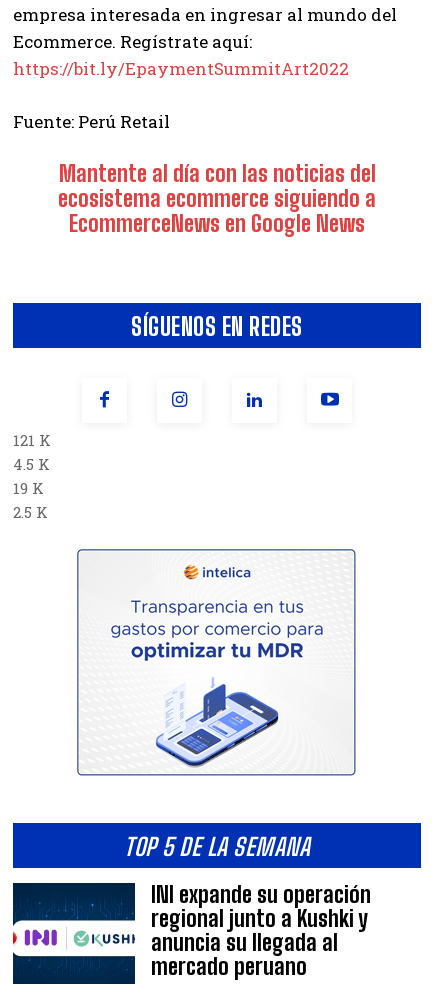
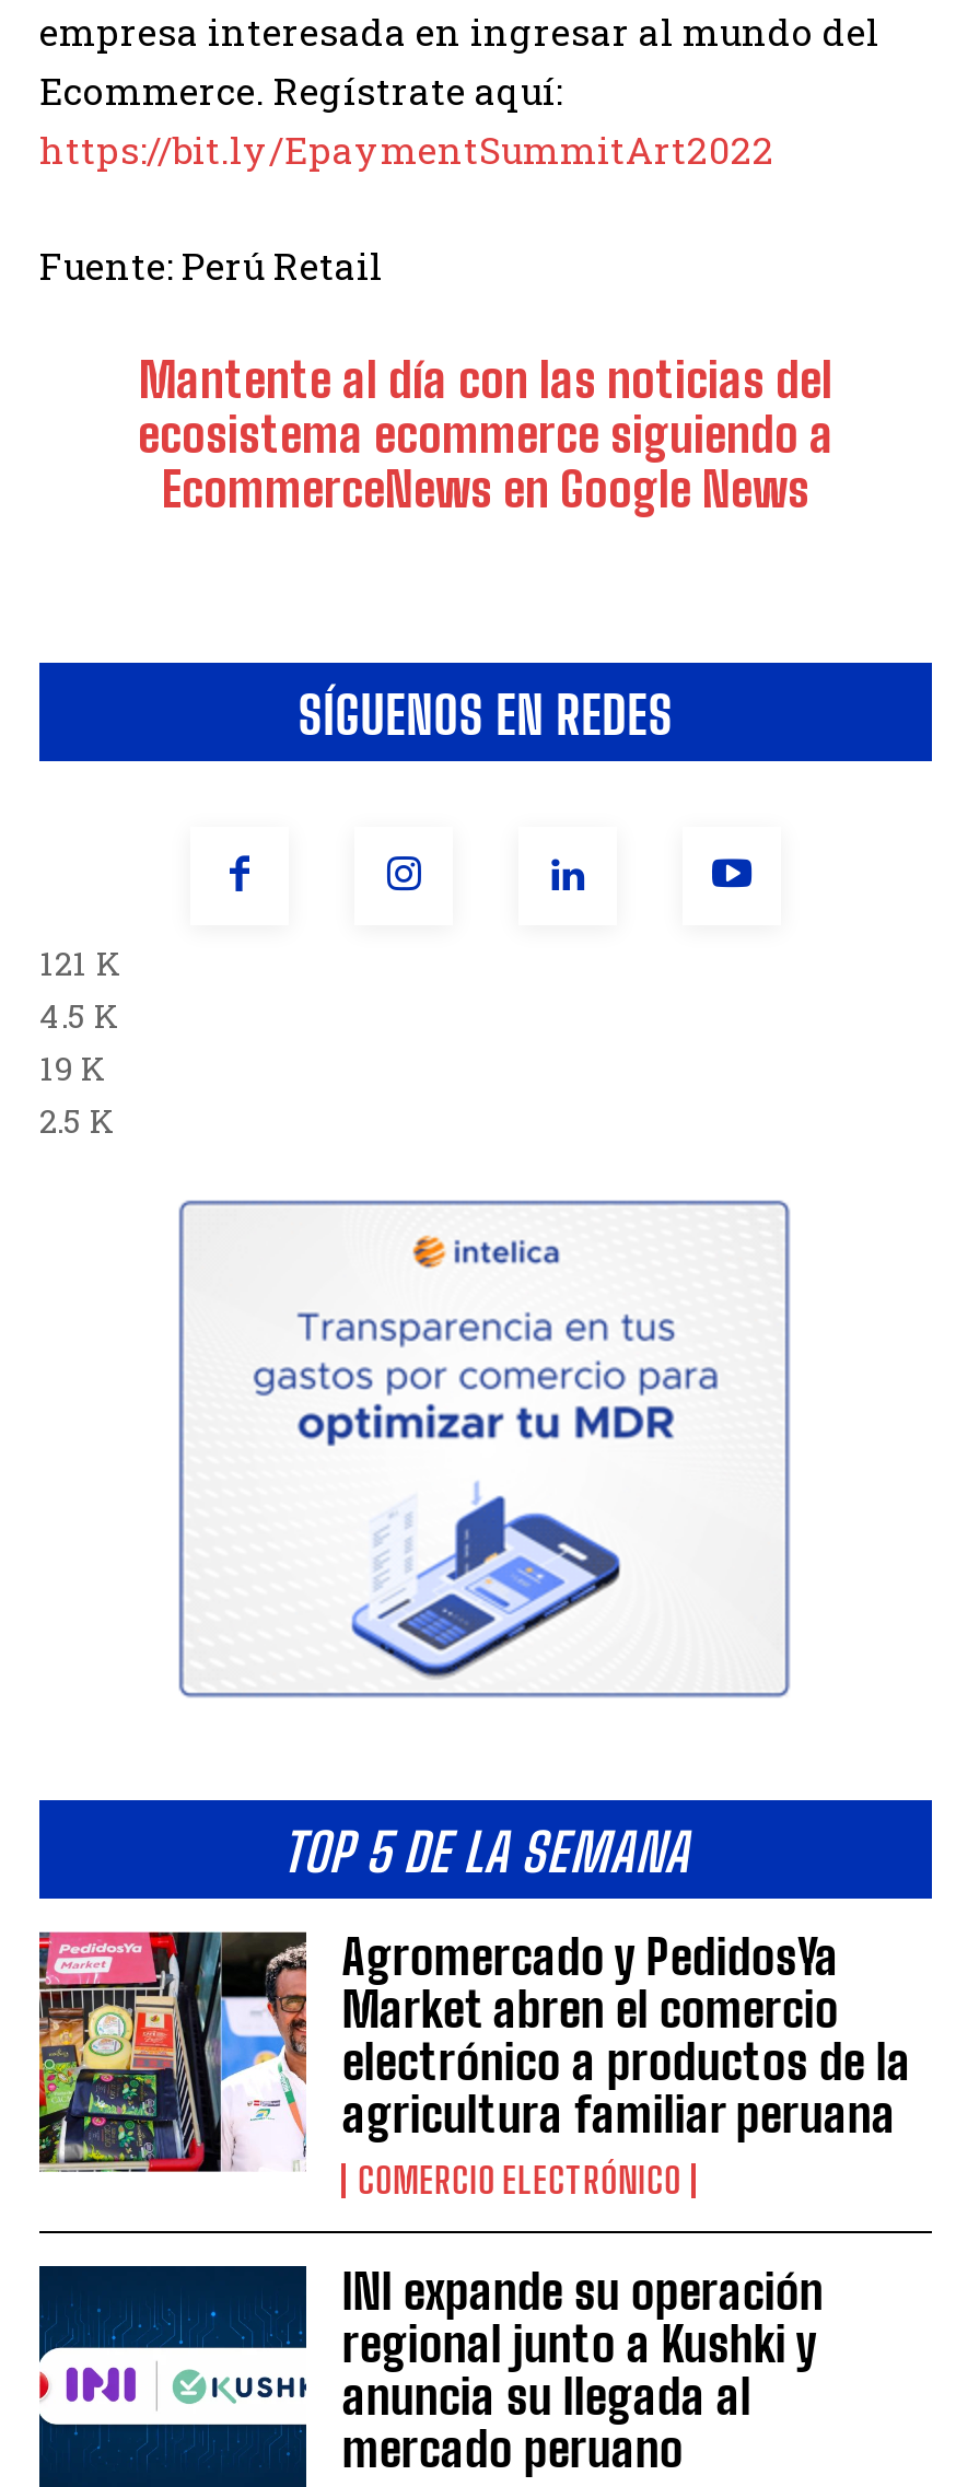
+ [image]
+ Agromercado y PedidosYa
+ Market abren el comercio
+ electrónico a productos de la
+ agricultura familiar peruana
+ COMERCIO ELECTRÓNICO
